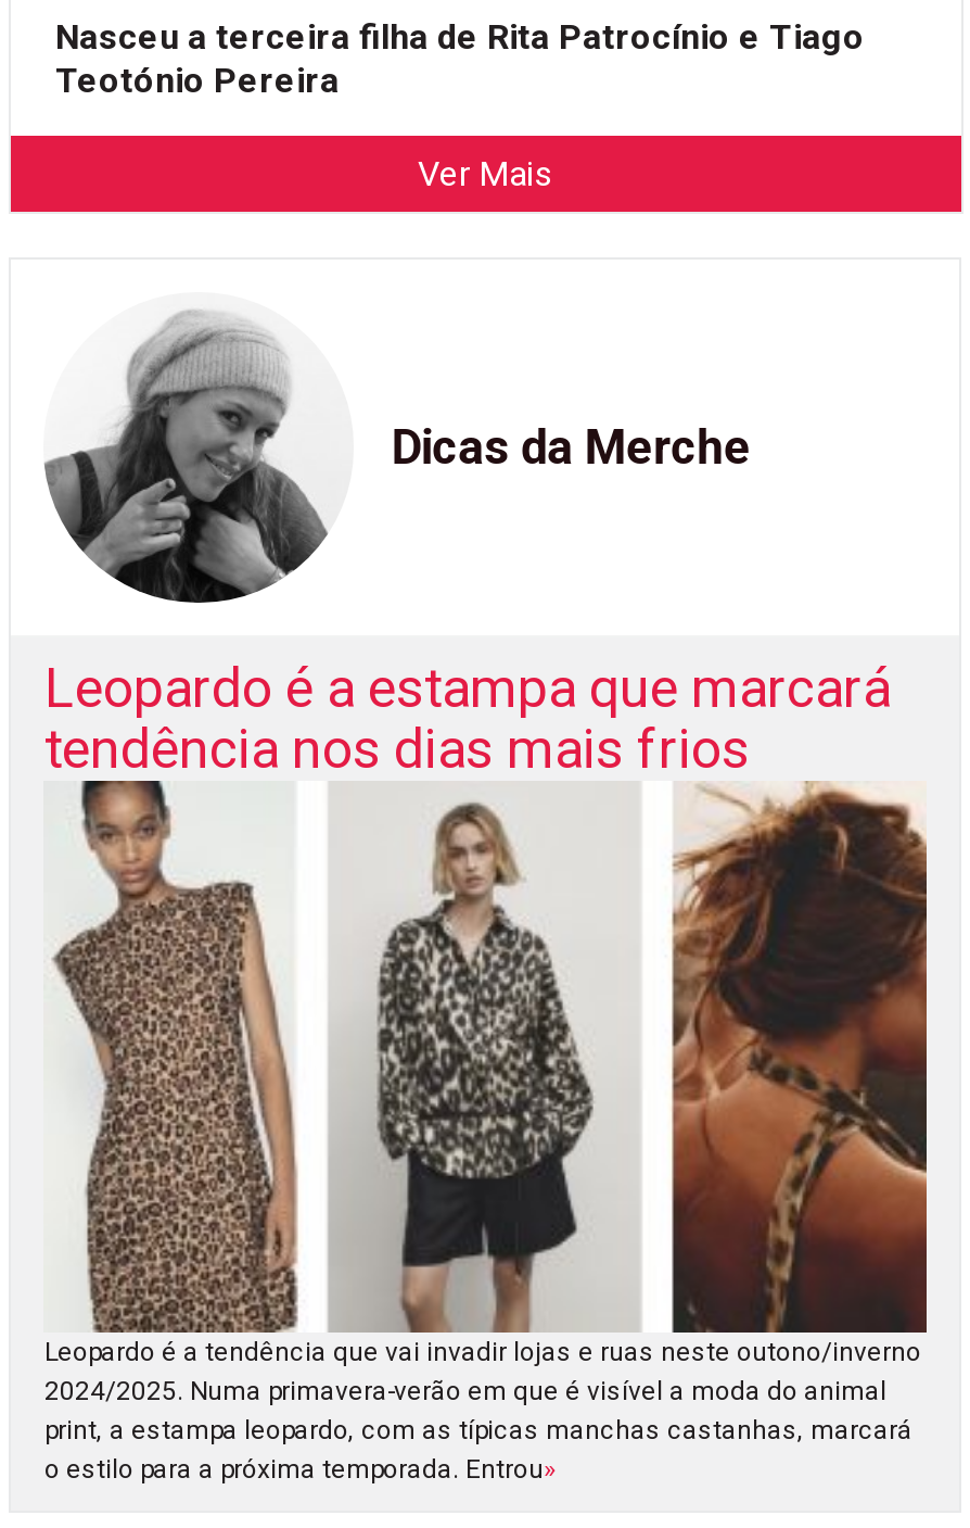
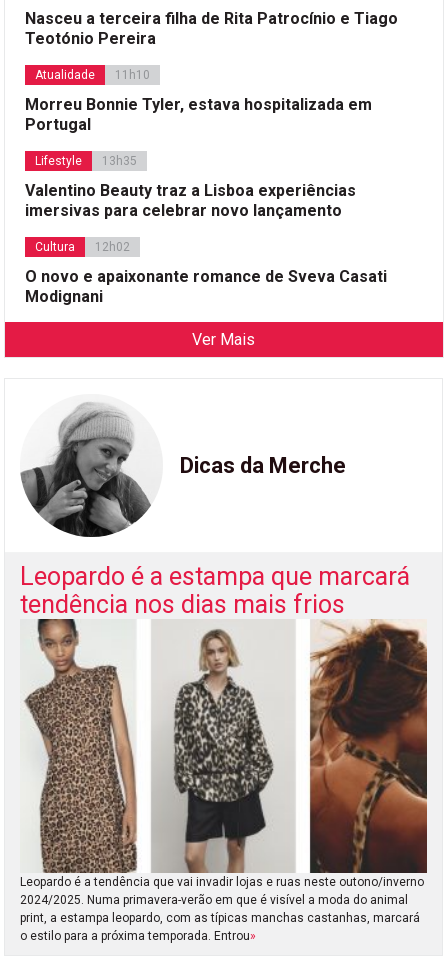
+ Atualidade
+ 11h10
+ Morreu Bonnie Tyler, estava hospitalizada em
+ Portugal
+ Lifestyle
+ 13h35
+ Valentino Beauty traz a Lisboa experiências
+ imersivas para celebrar novo lançamento
+ Cultura
+ 12h02
+ O novo e apaixonante romance de Sveva Casati
+ Modignani
